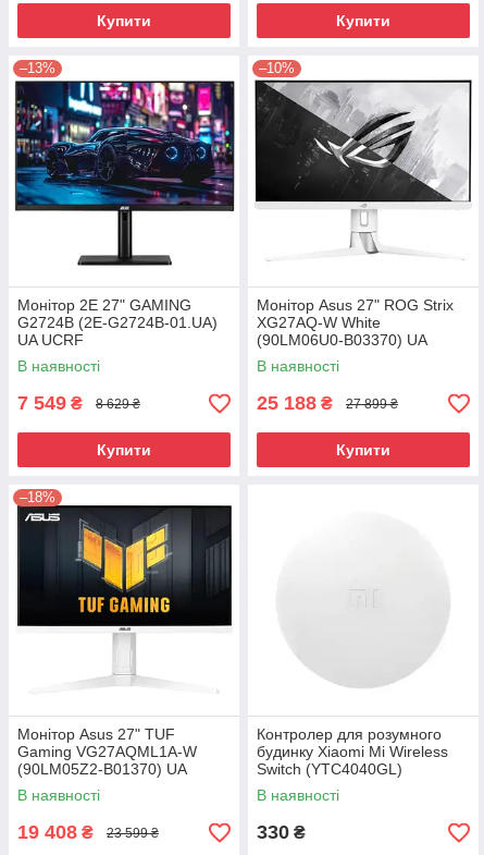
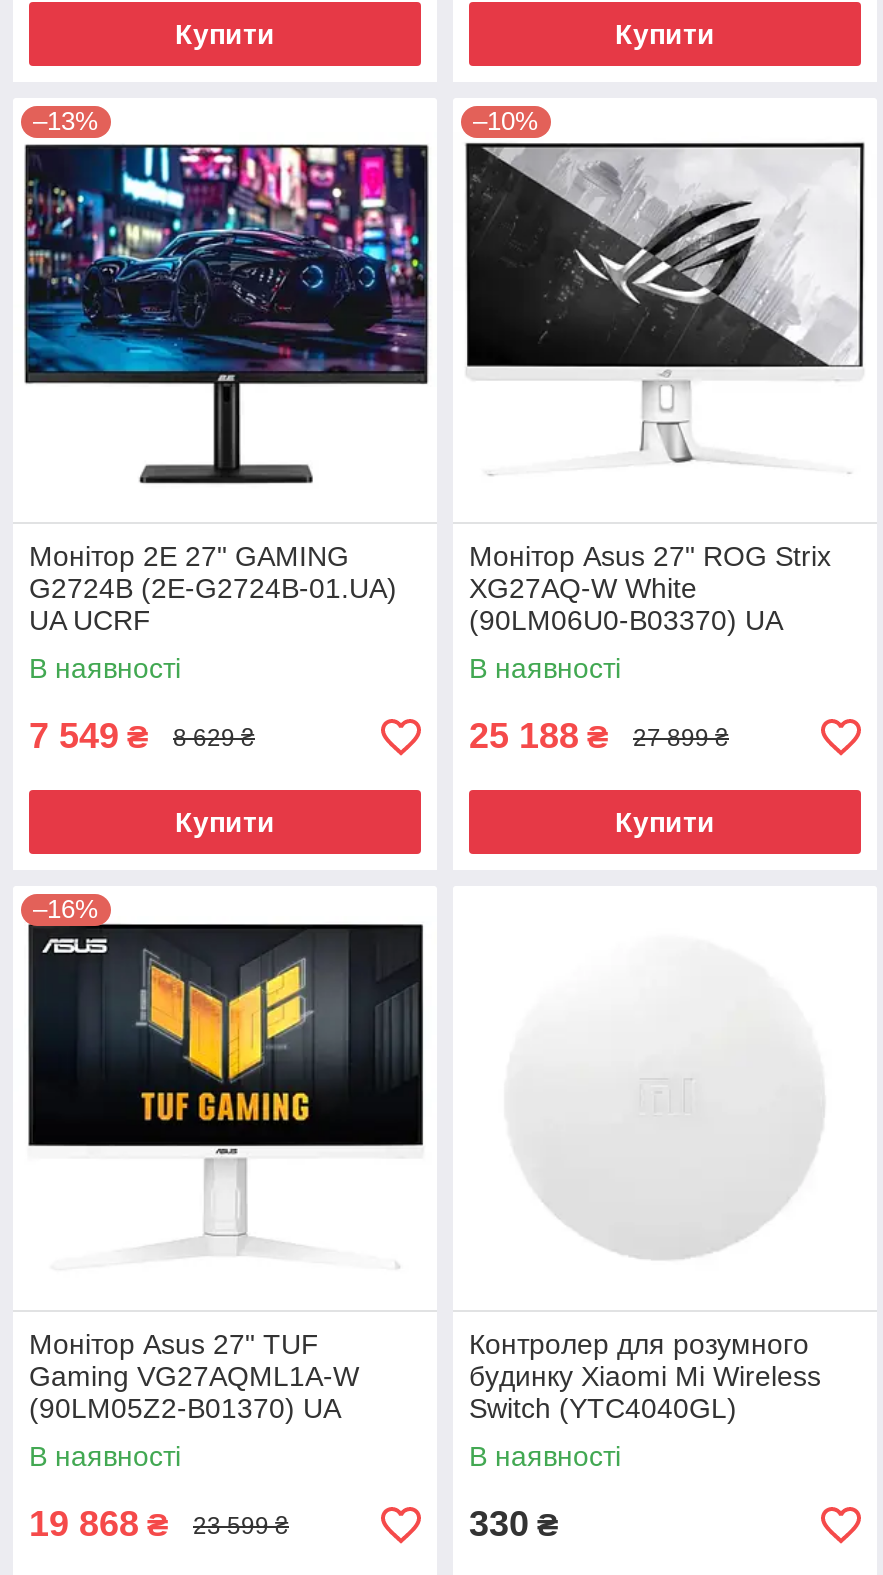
- –18%
+ –16%

- 19 408 ₴ 23 599 ₴
+ 19 868 ₴ 23 599 ₴
